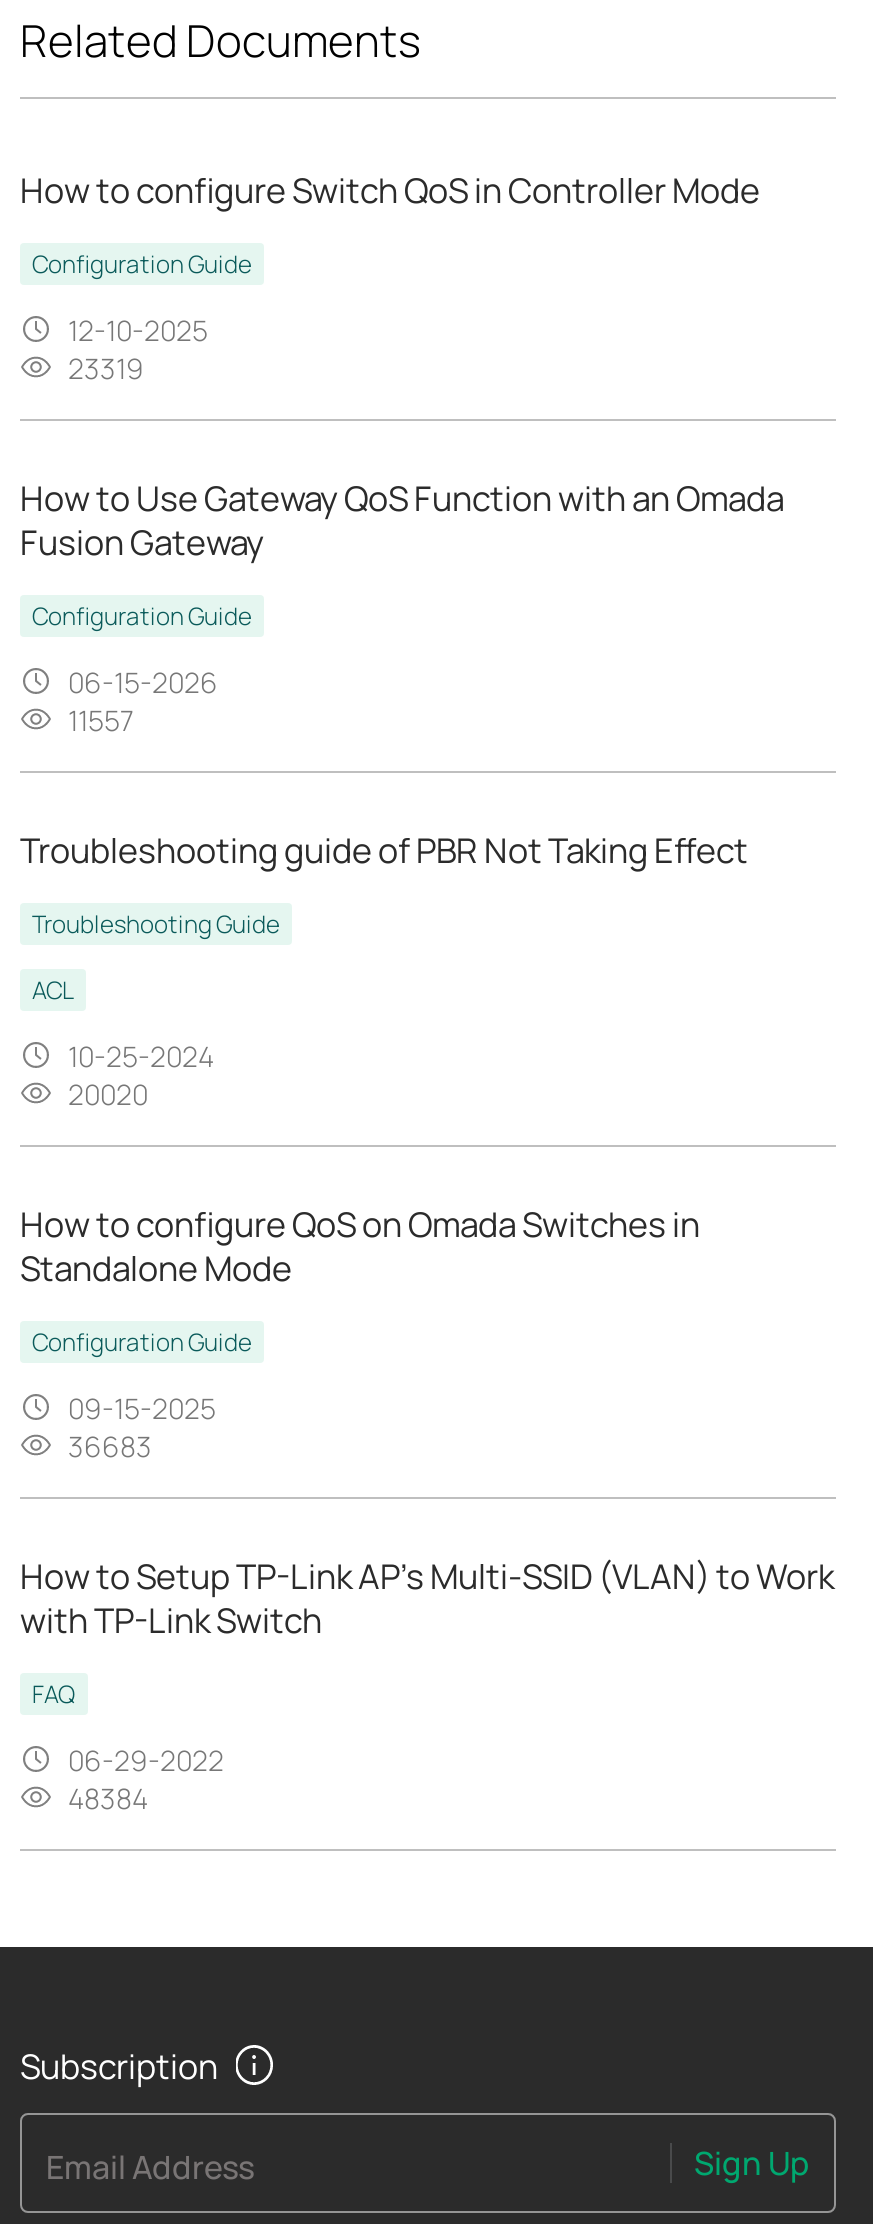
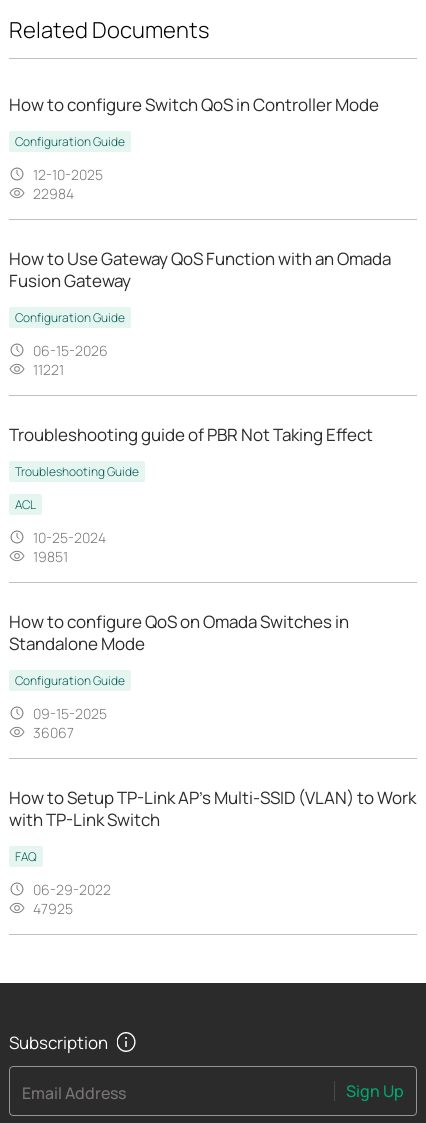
- 23319
+ 22984

- 11557
+ 11221

- 20020
+ 19851

- 36683
+ 36067

- 48384
+ 47925
